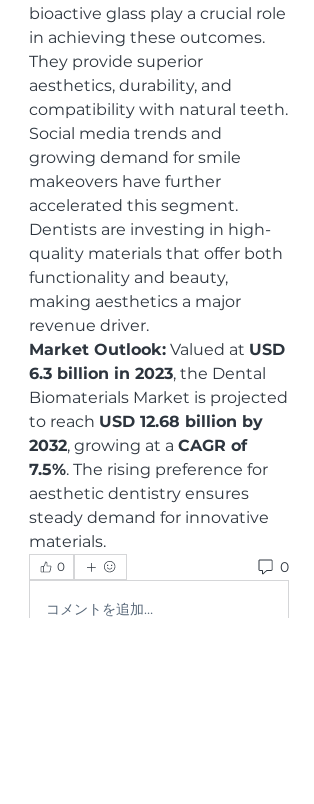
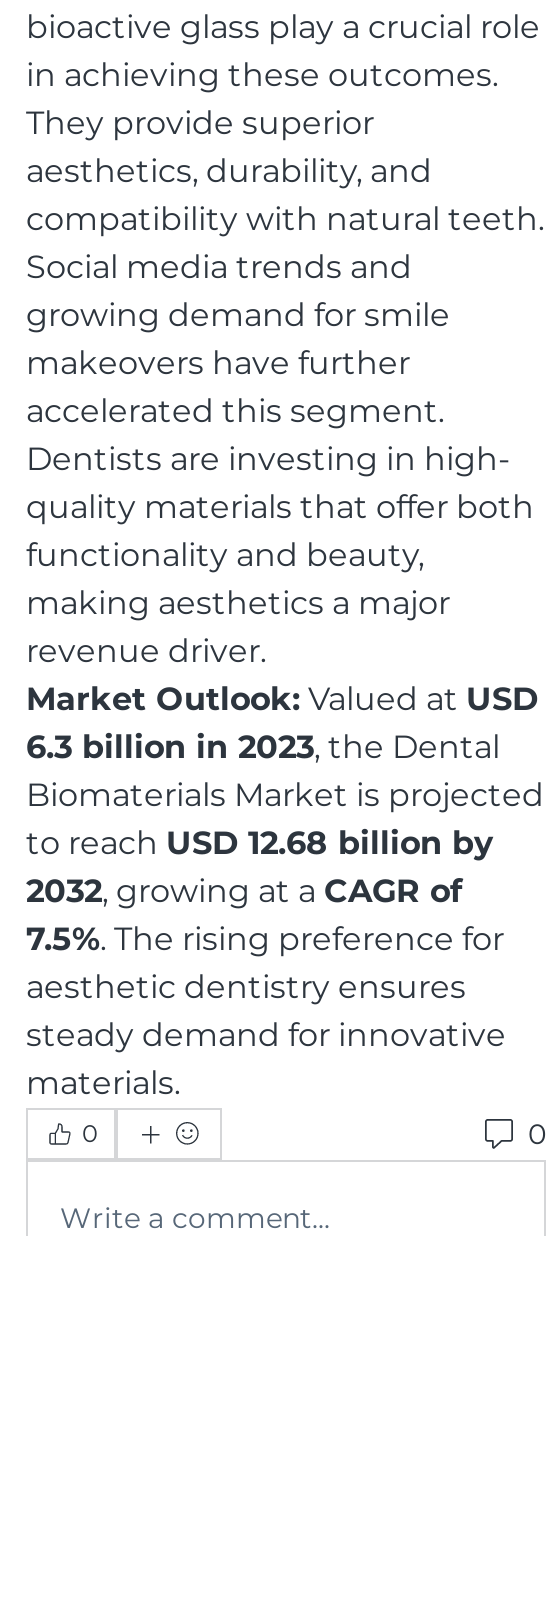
- コメントを追加…
+ Write a comment...
